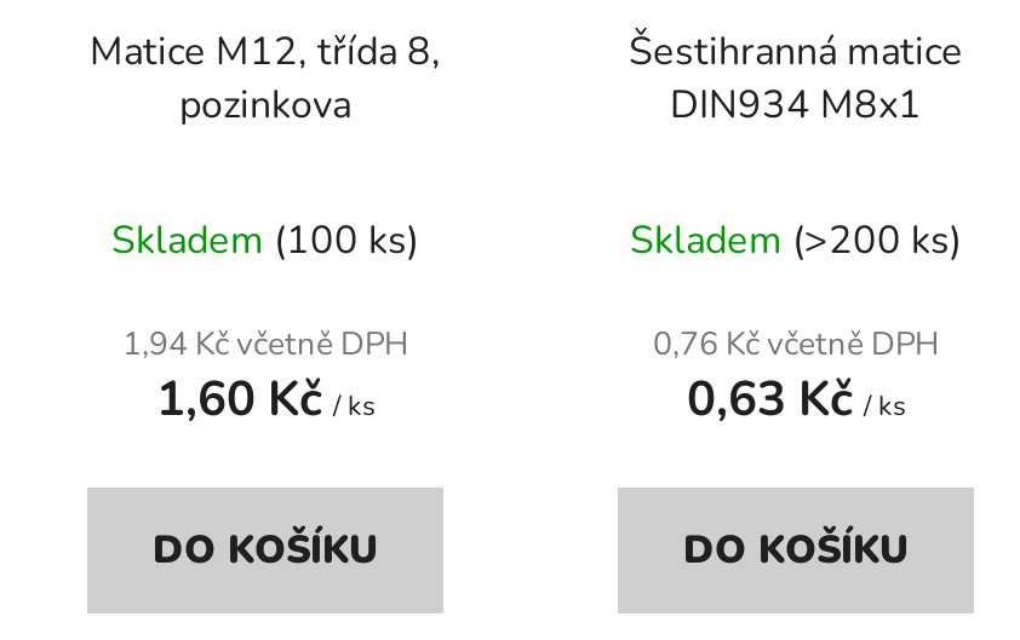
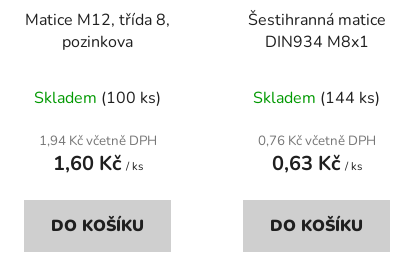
- Skladem (>200 ks)
+ Skladem (144 ks)
